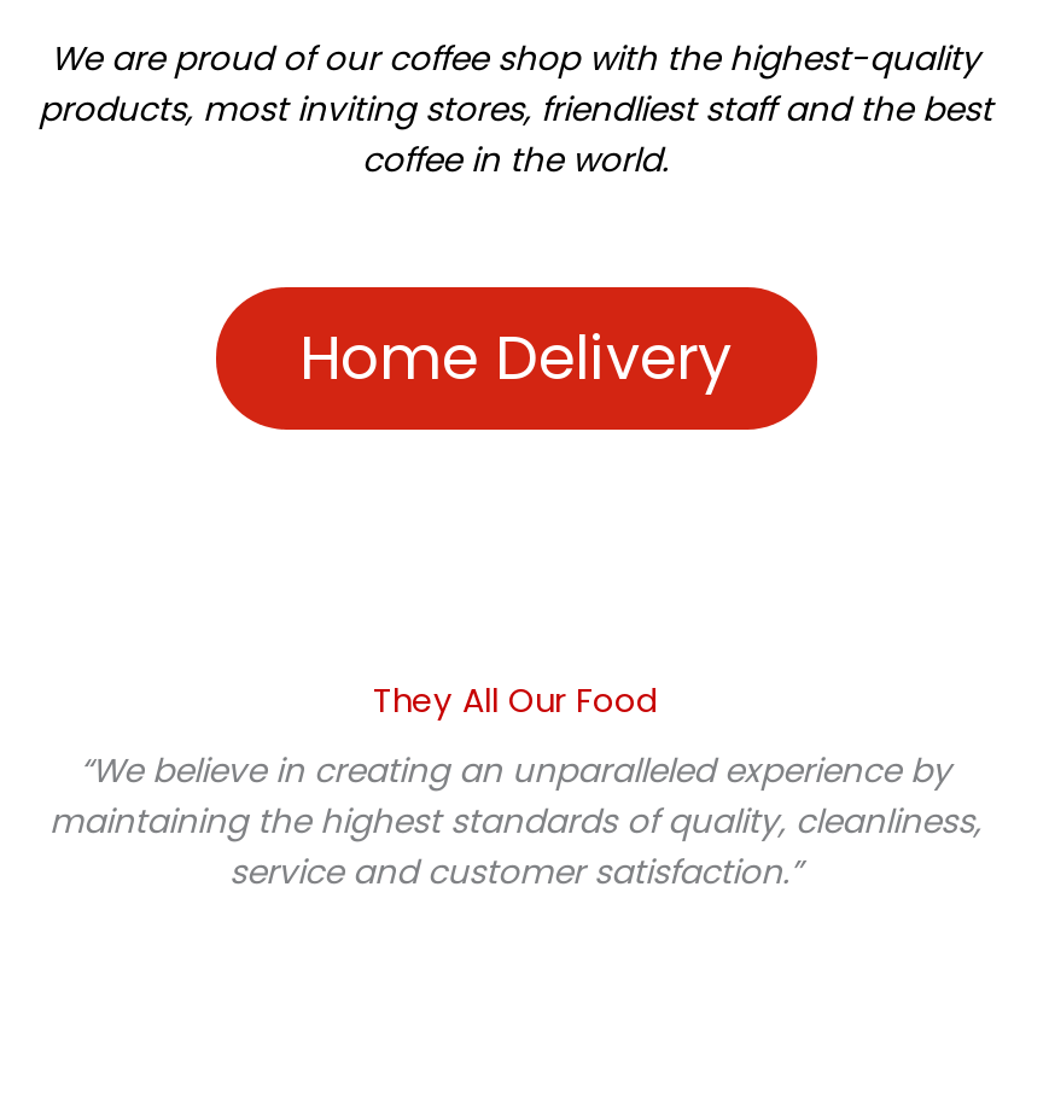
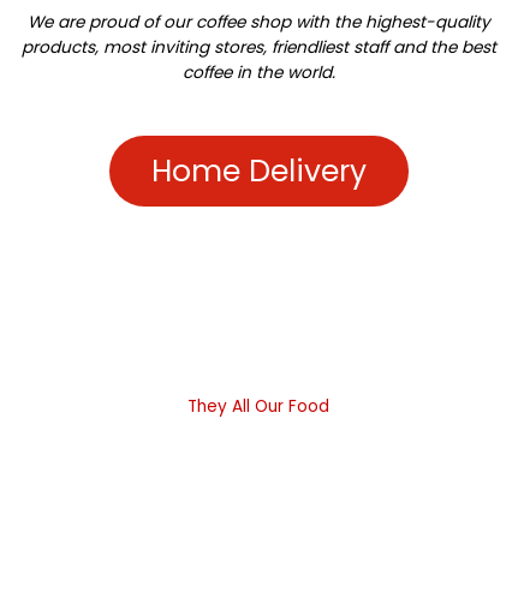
- “We believe in creating an unparalleled experience by
- maintaining the highest standards of quality, cleanliness,
- service and customer satisfaction.”
